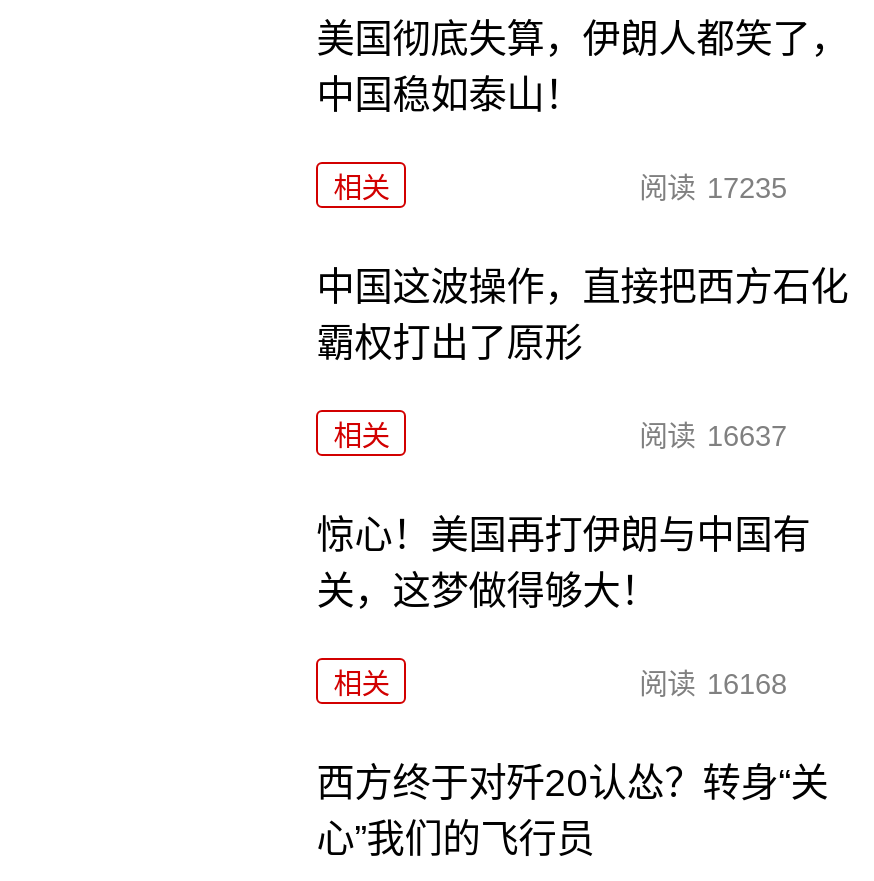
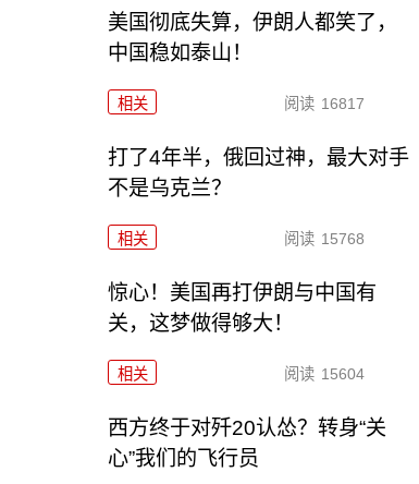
- 阅读 17235
+ 阅读 16817

- 中国这波操作，直接把西方石化
- 霸权打出了原形
+ 打了4年半，俄回过神，最大对手
+ 不是乌克兰？

- 阅读 16637
+ 阅读 15768

- 阅读 16168
+ 阅读 15604
